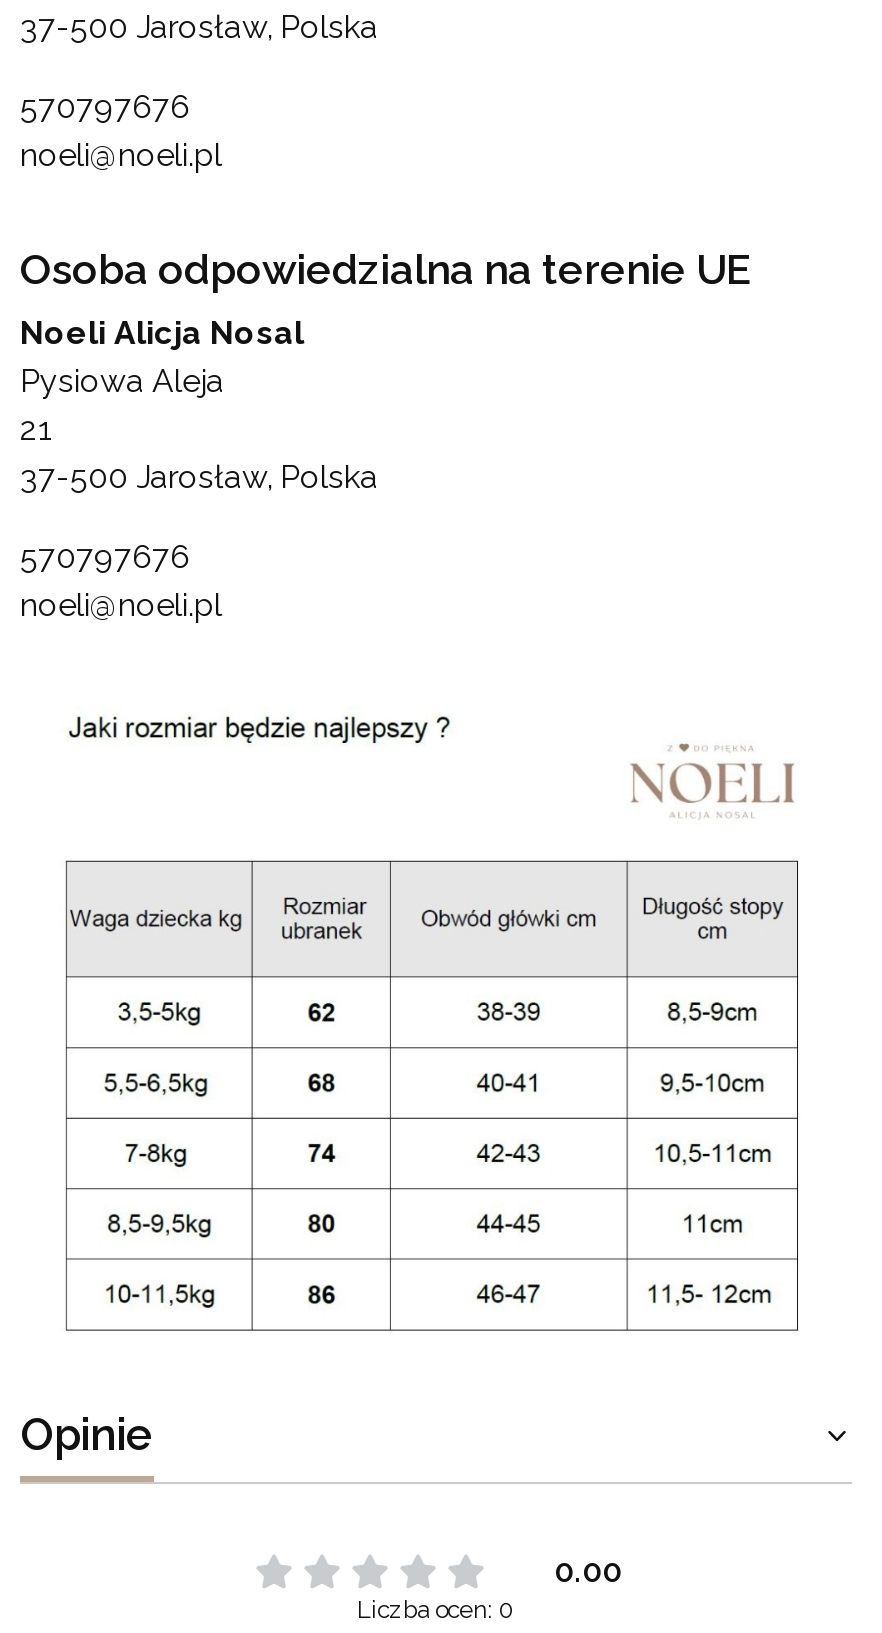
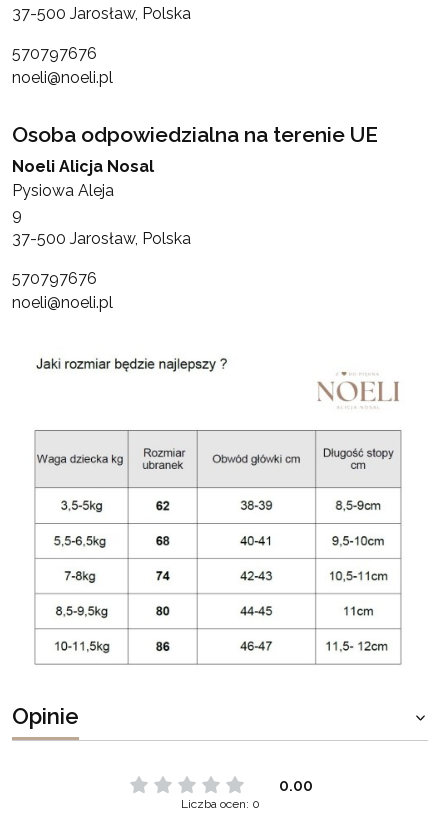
- 21
+ 9
